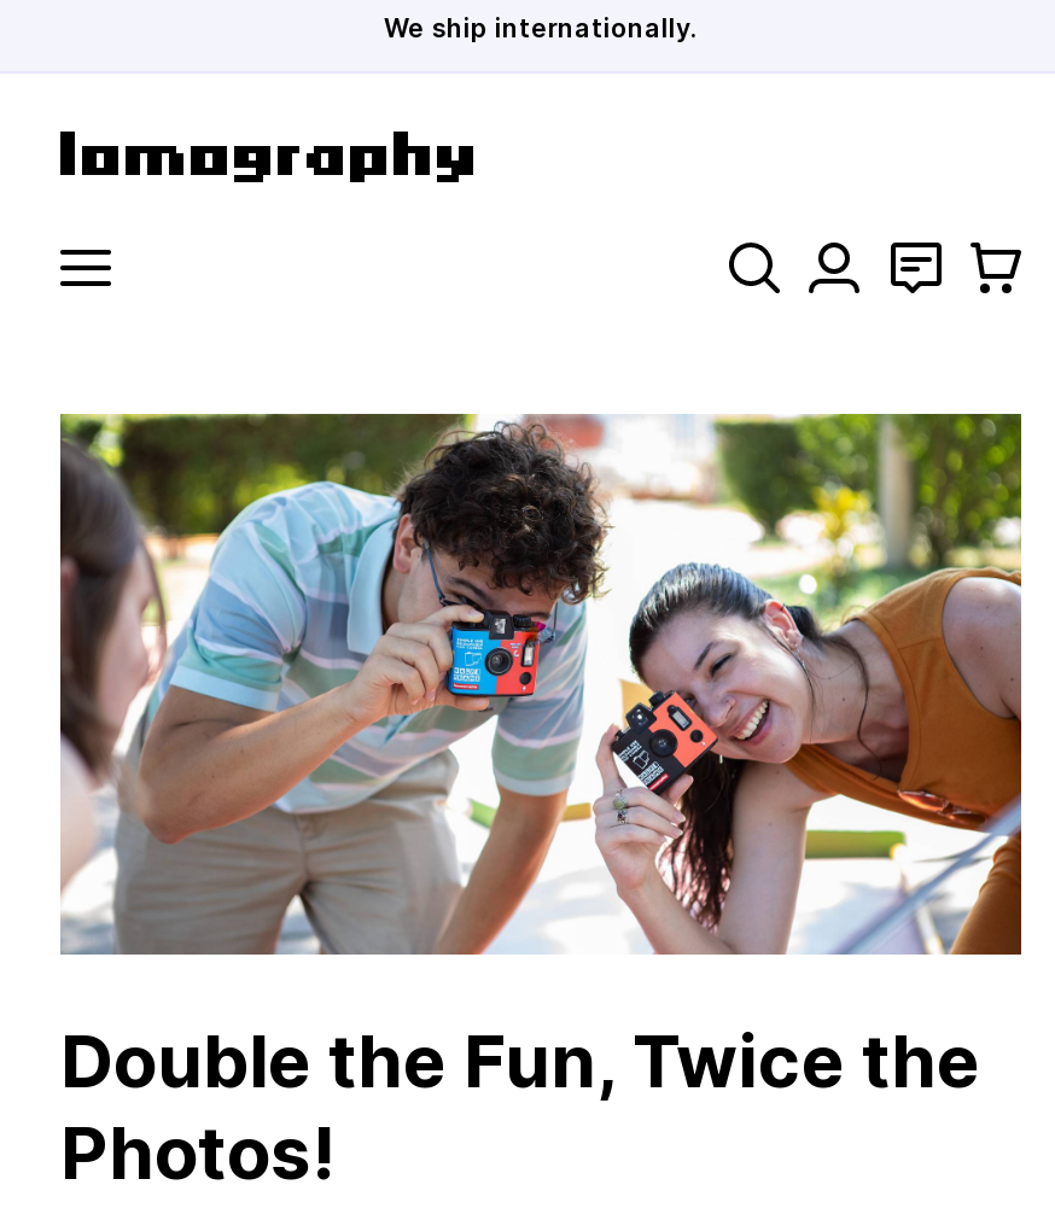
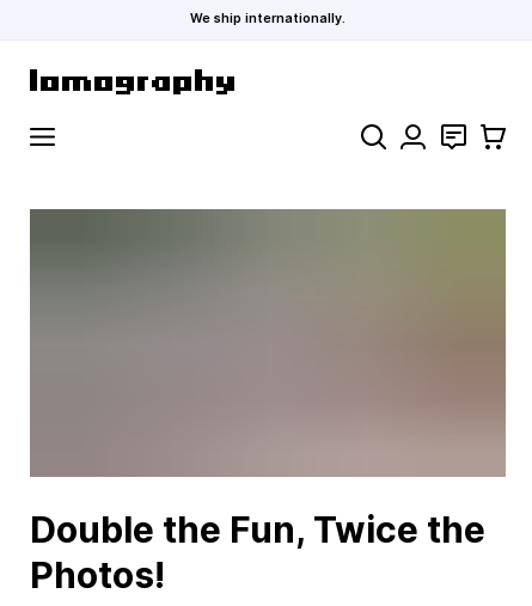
- [image]
+ [image]
